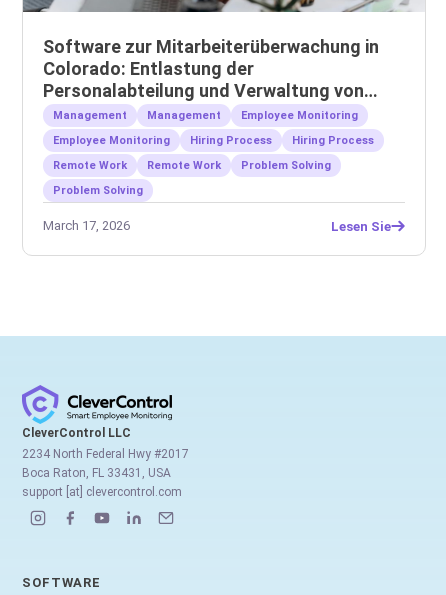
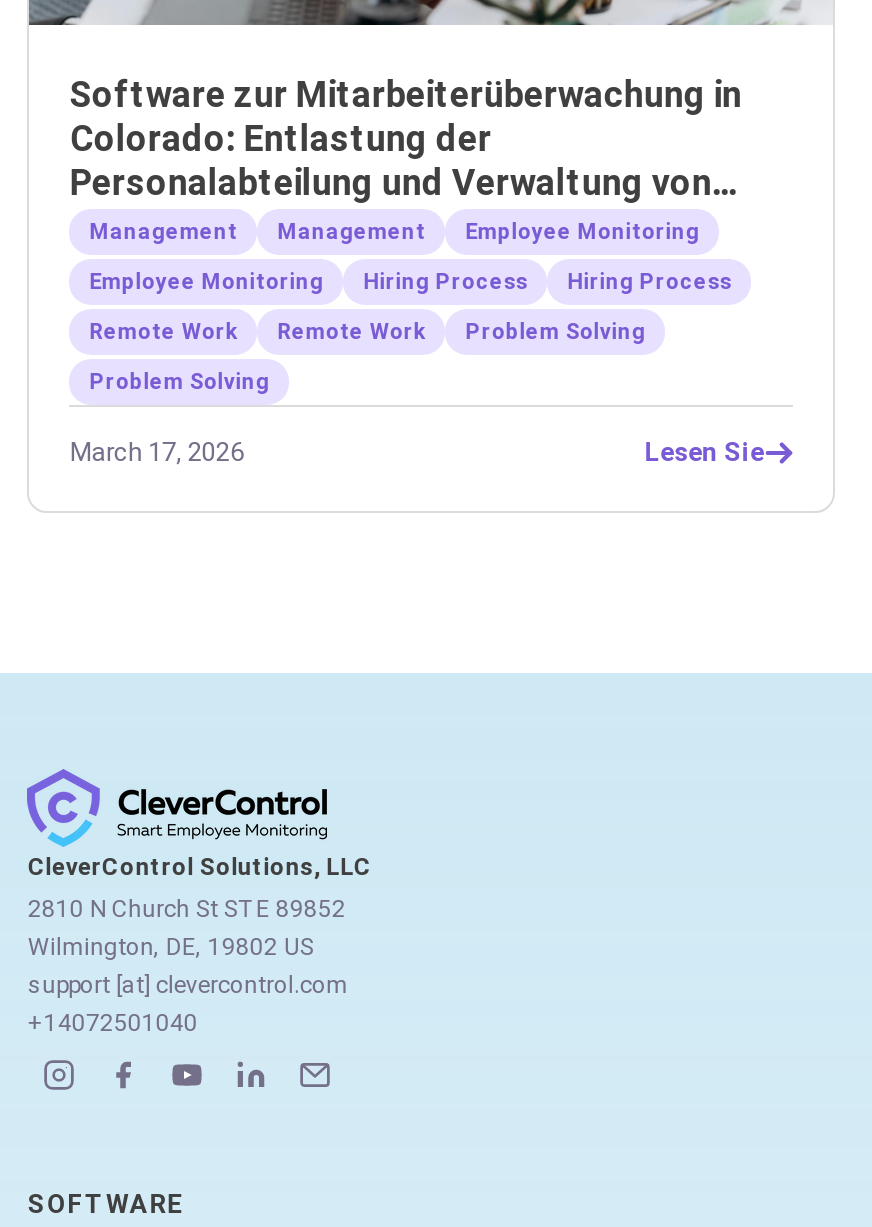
- CleverControl LLC
+ CleverControl Solutions, LLC

- 2234 North Federal Hwy #2017
- Boca Raton, FL 33431, USA
+ 2810 N Church St STE 89852
+ Wilmington, DE, 19802 US

+ +14072501040
